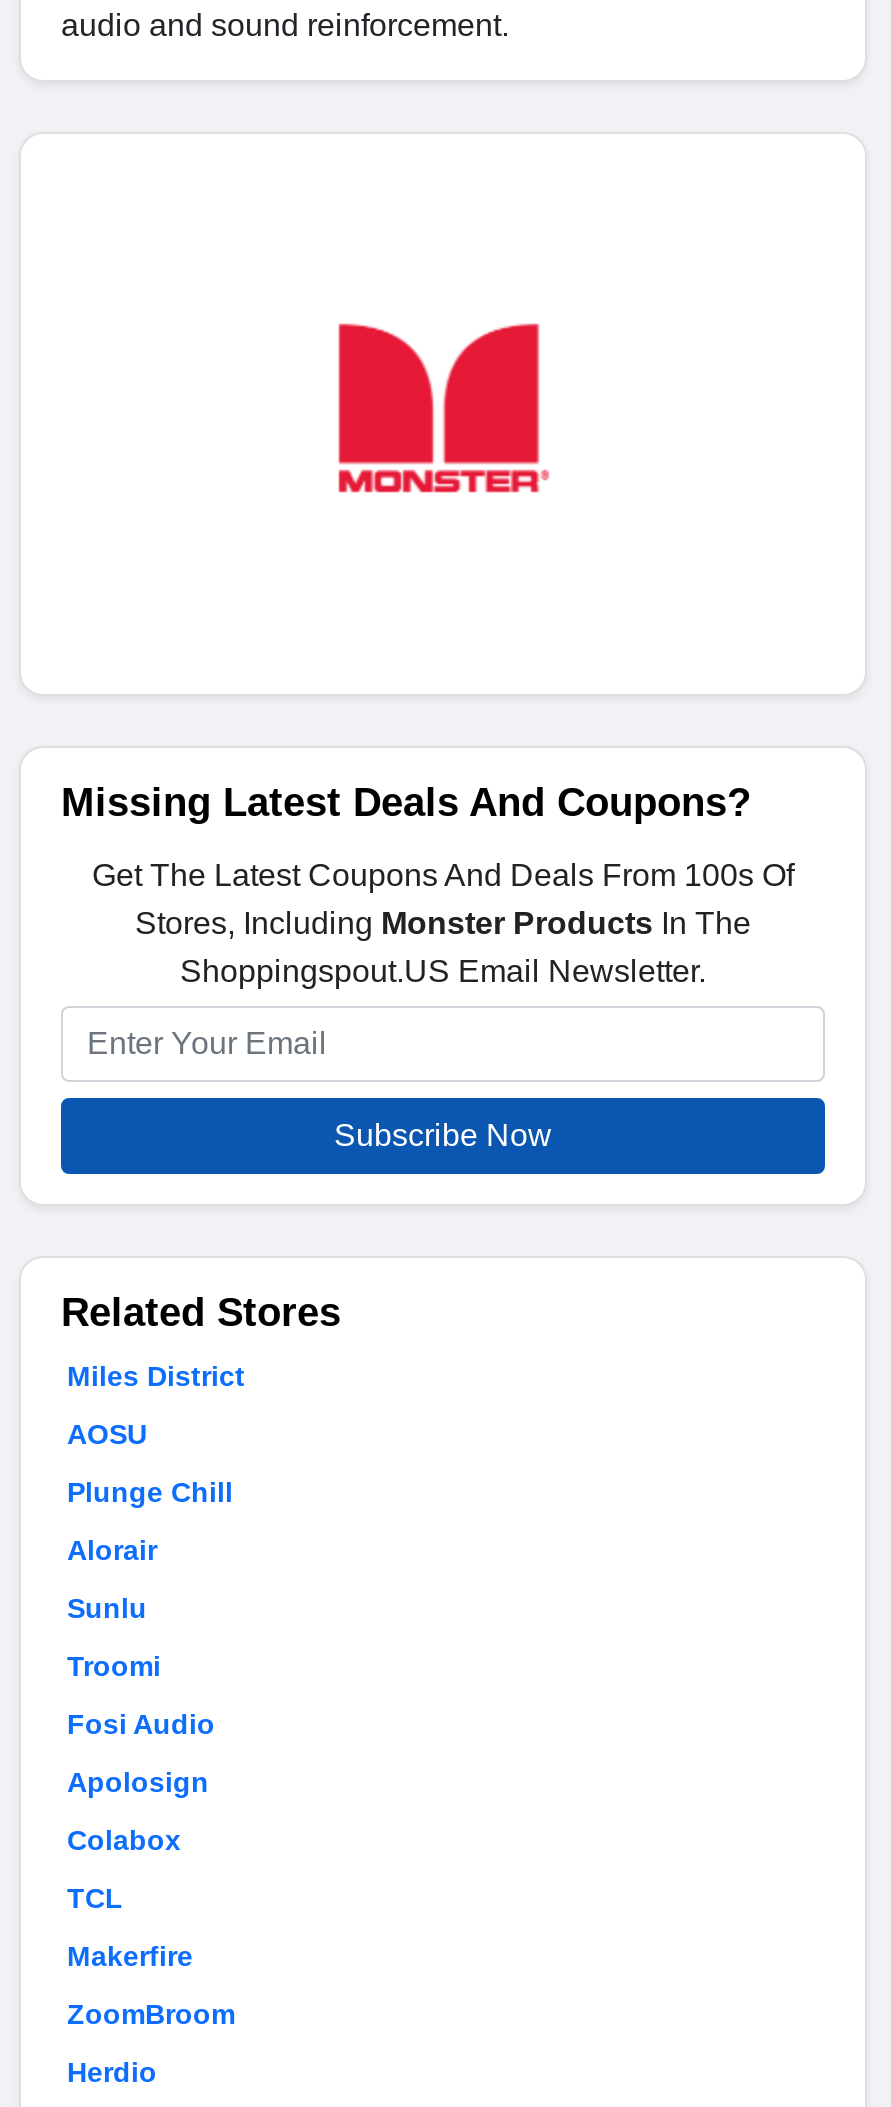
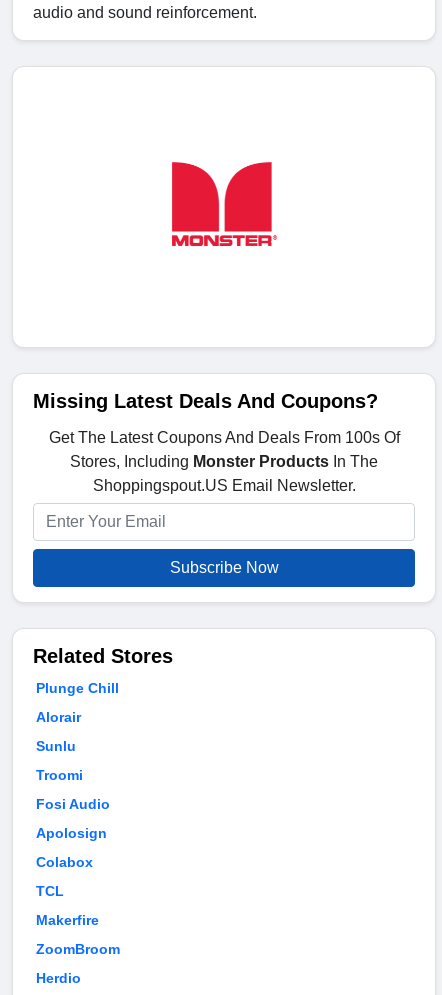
- Miles District
- AOSU
